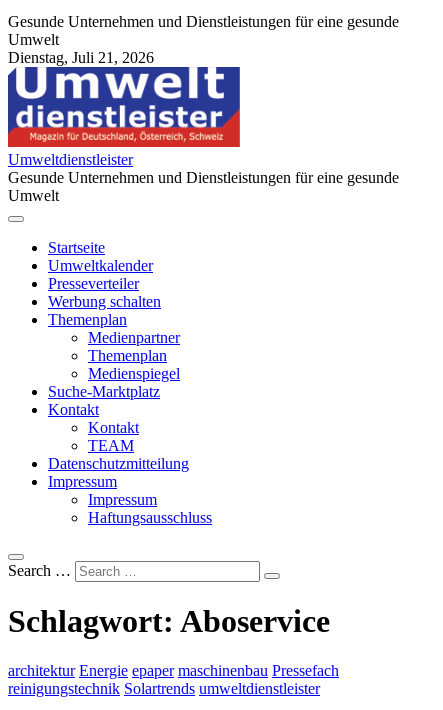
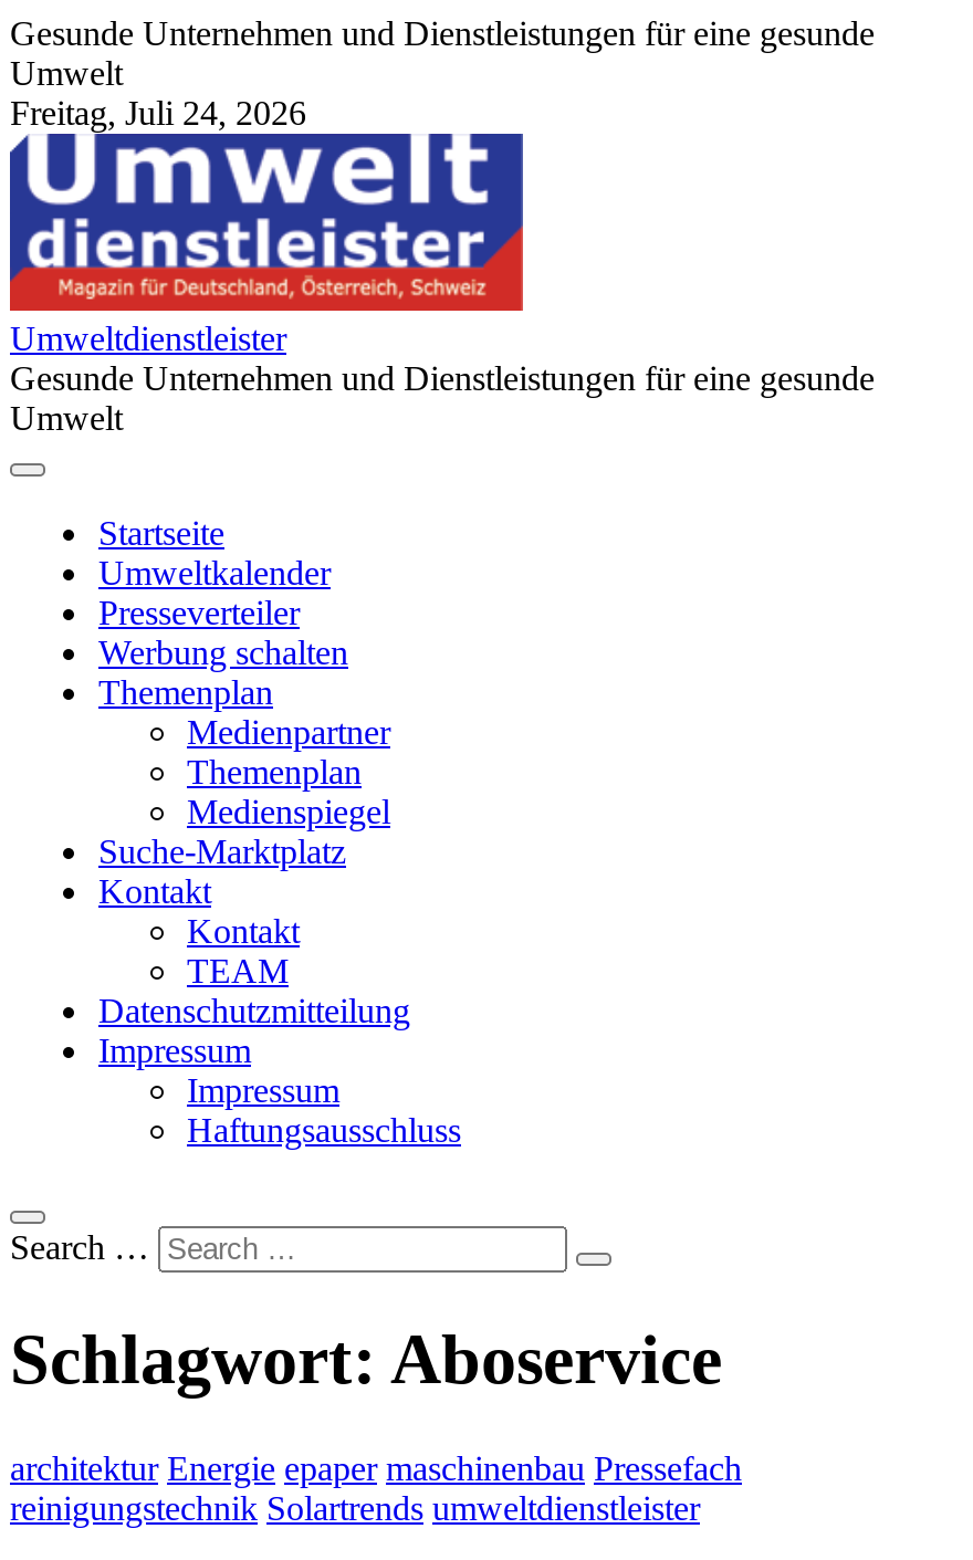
- Dienstag, Juli 21, 2026
+ Freitag, Juli 24, 2026
